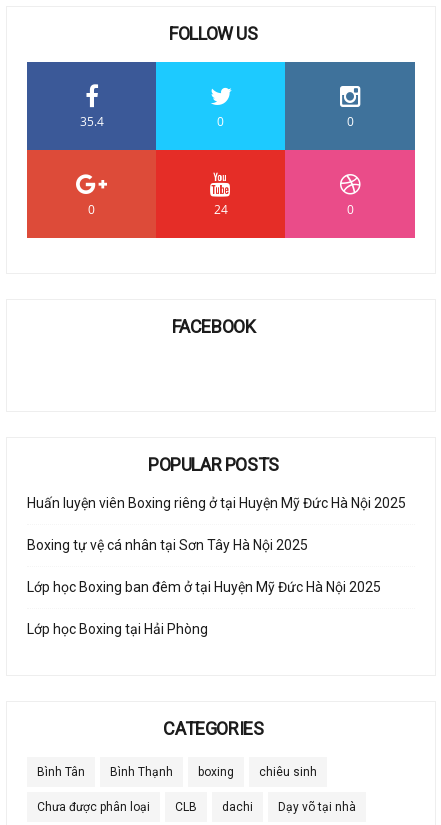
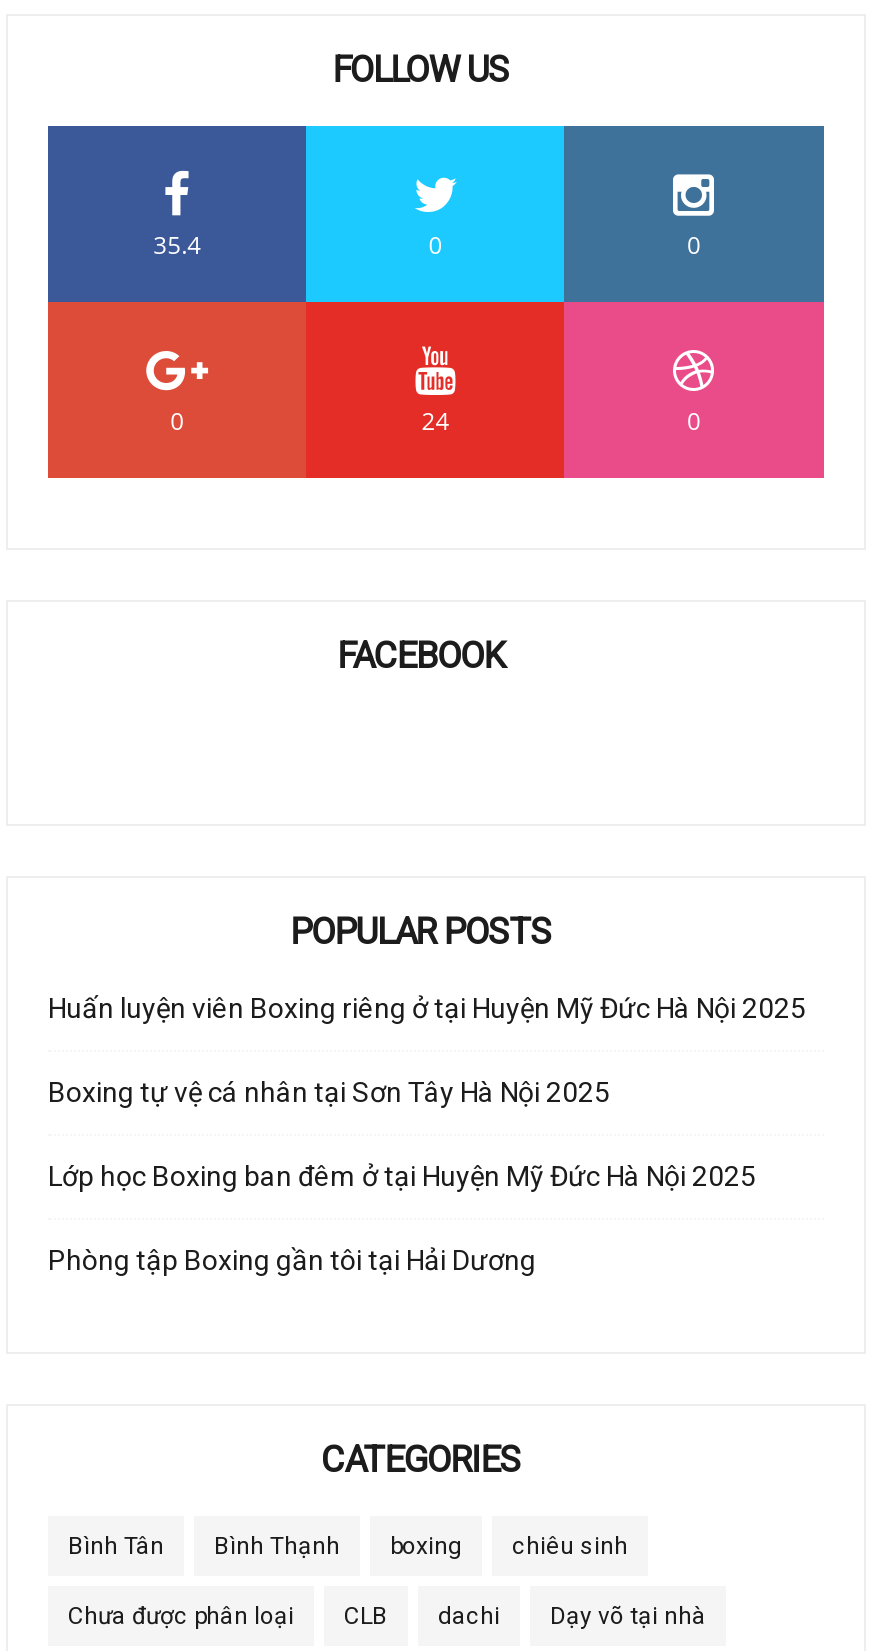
- Lớp học Boxing tại Hải Phòng
+ Phòng tập Boxing gần tôi tại Hải Dương
